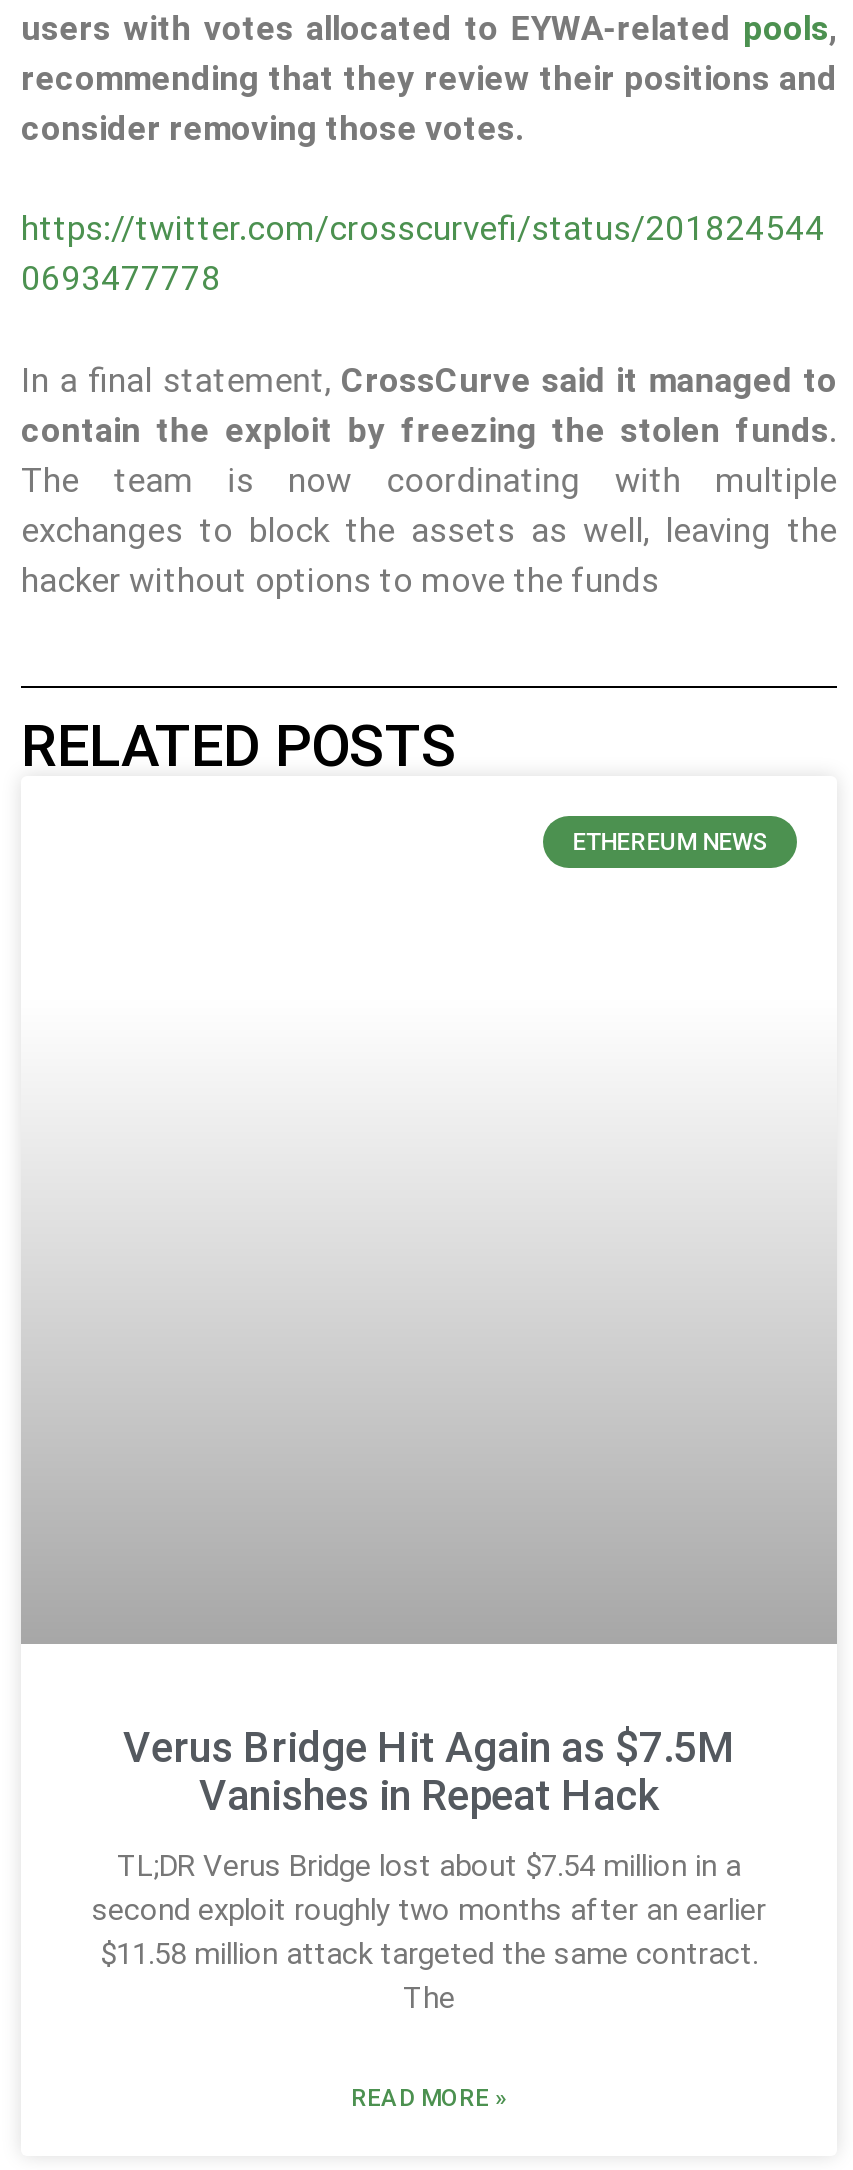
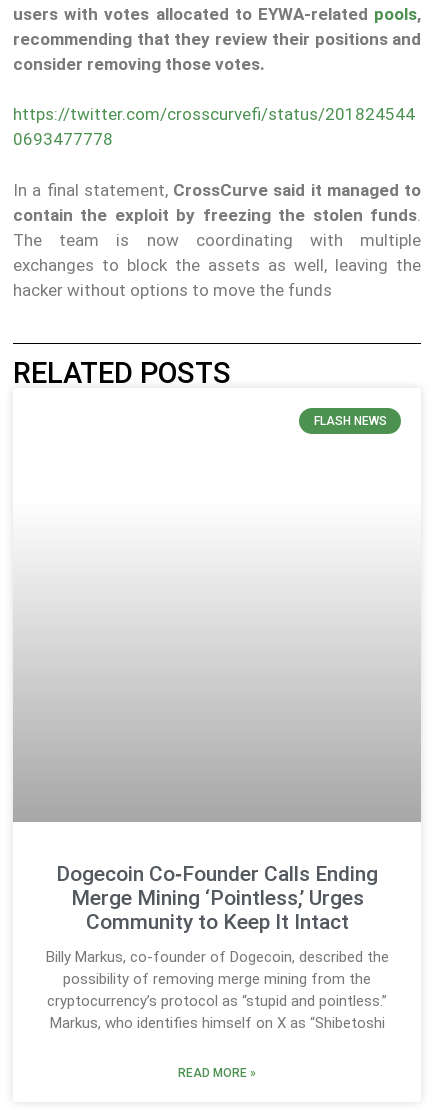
- ETHEREUM NEWS
+ FLASH NEWS

- Verus Bridge Hit Again as $7.5M
- Vanishes in Repeat Hack
+ Dogecoin Co‑Founder Calls Ending
+ Merge Mining ‘Pointless,’ Urges
+ Community to Keep It Intact

- TL;DR Verus Bridge lost about $7.54 million in a
- second exploit roughly two months after an earlier
- $11.58 million attack targeted the same contract.
- The
+ Billy Markus, co-founder of Dogecoin, described the
+ possibility of removing merge mining from the
+ cryptocurrency’s protocol as “stupid and pointless.”
+ Markus, who identifies himself on X as “Shibetoshi
